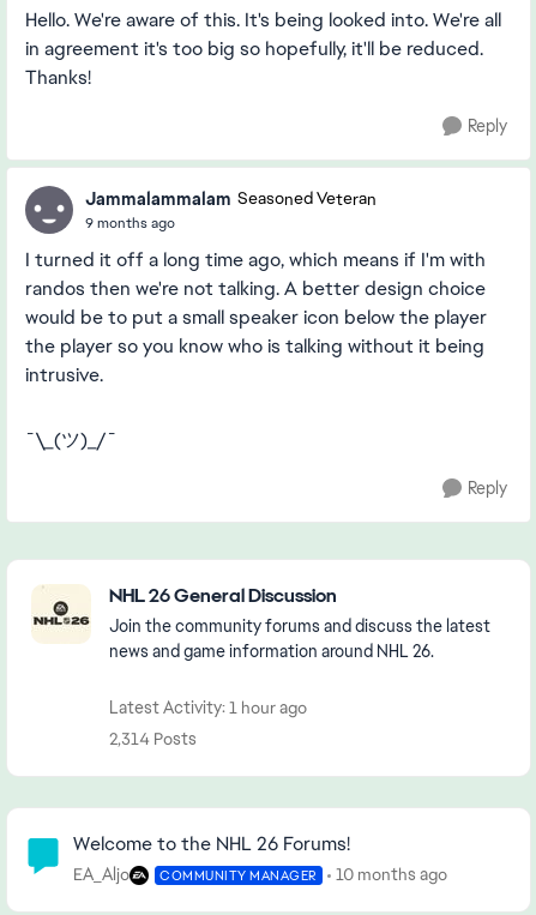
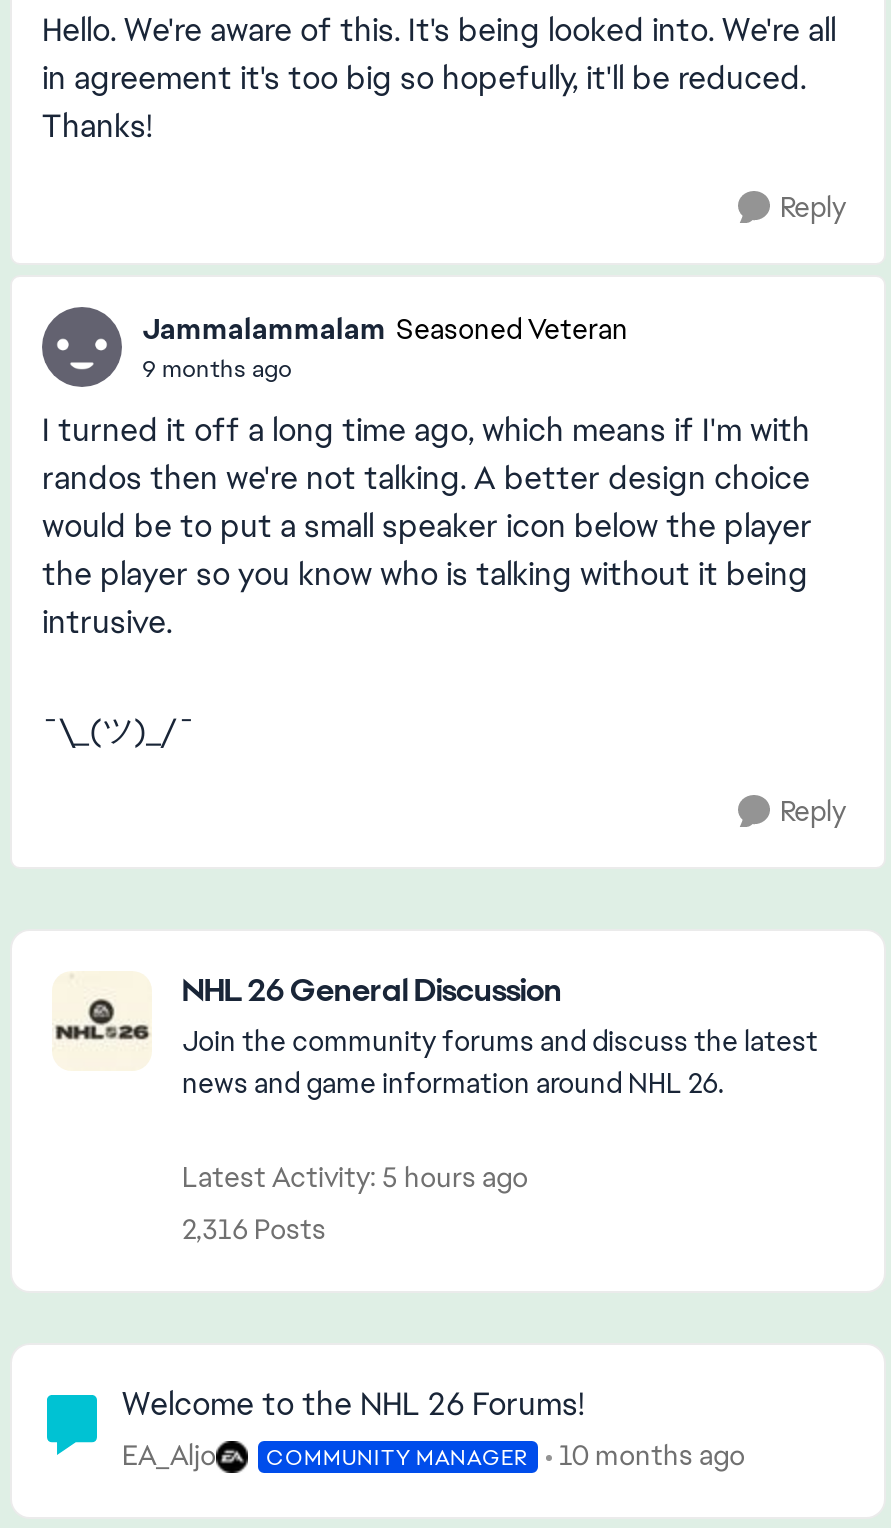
- Latest Activity: 1 hour ago
+ Latest Activity: 5 hours ago

- 2,314 Posts
+ 2,316 Posts
